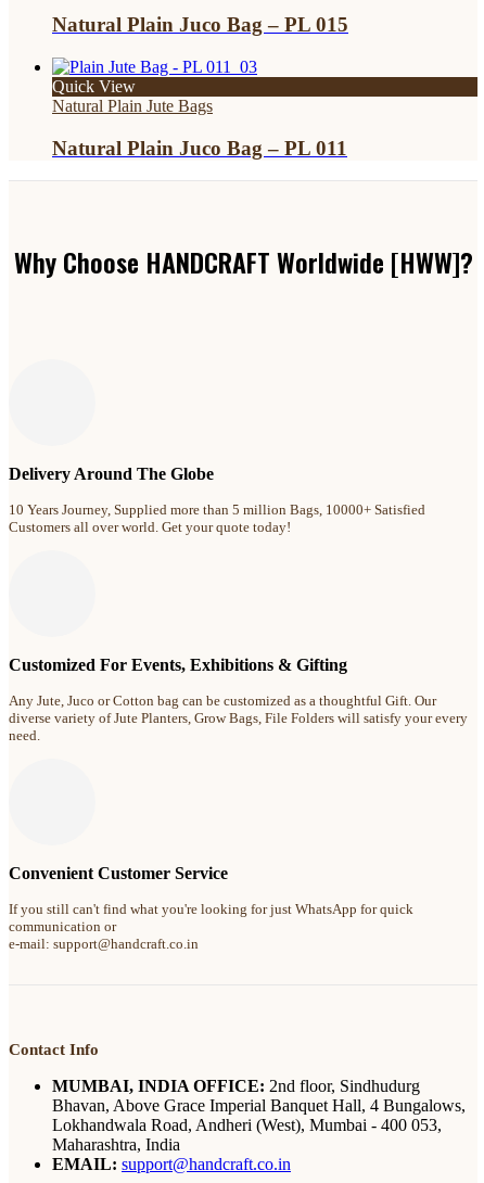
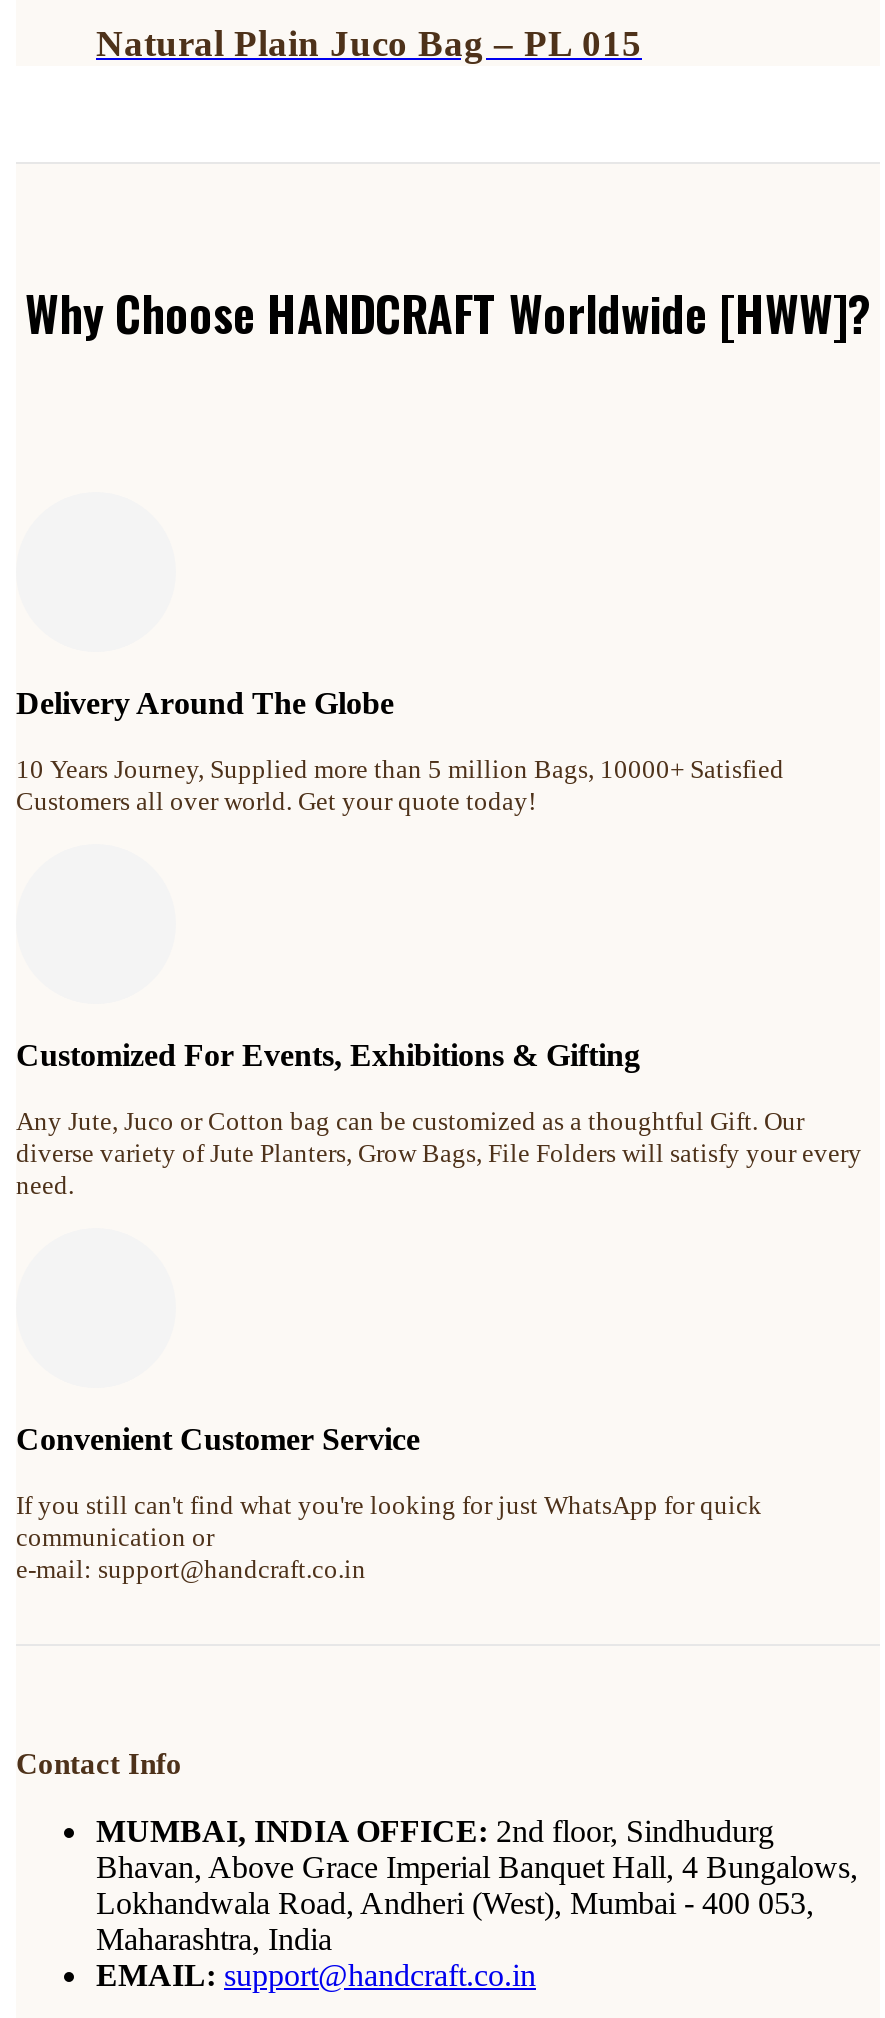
- Quick View
- Natural Plain Jute Bags
- Natural Plain Juco Bag – PL 011
